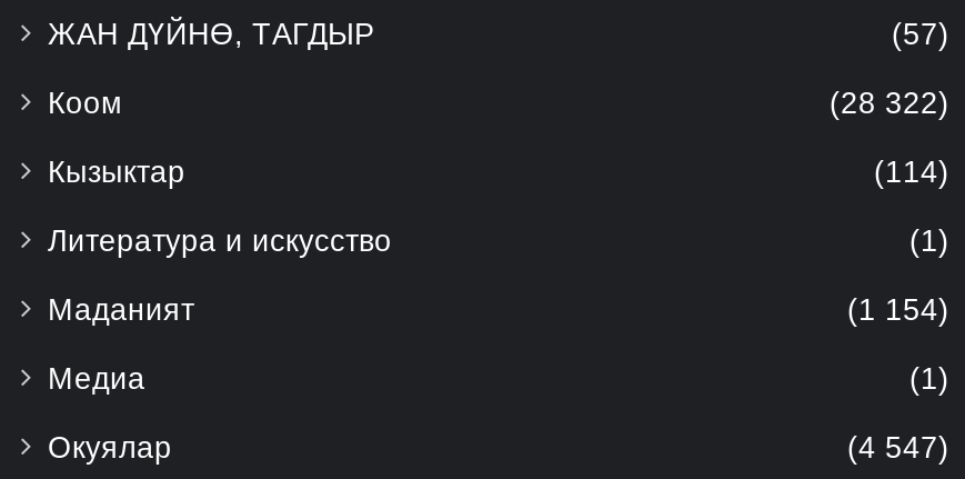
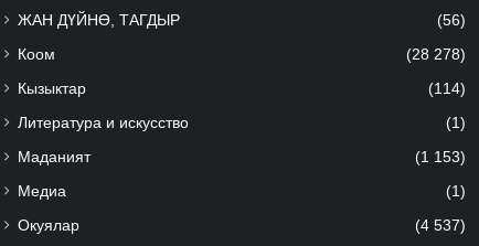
- (57)
+ (56)

- (28 322)
+ (28 278)

- (1 154)
+ (1 153)

- (4 547)
+ (4 537)
